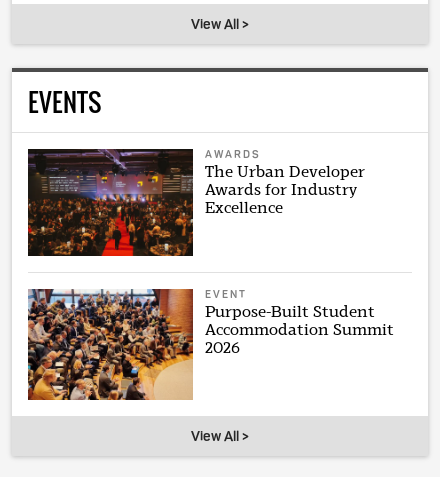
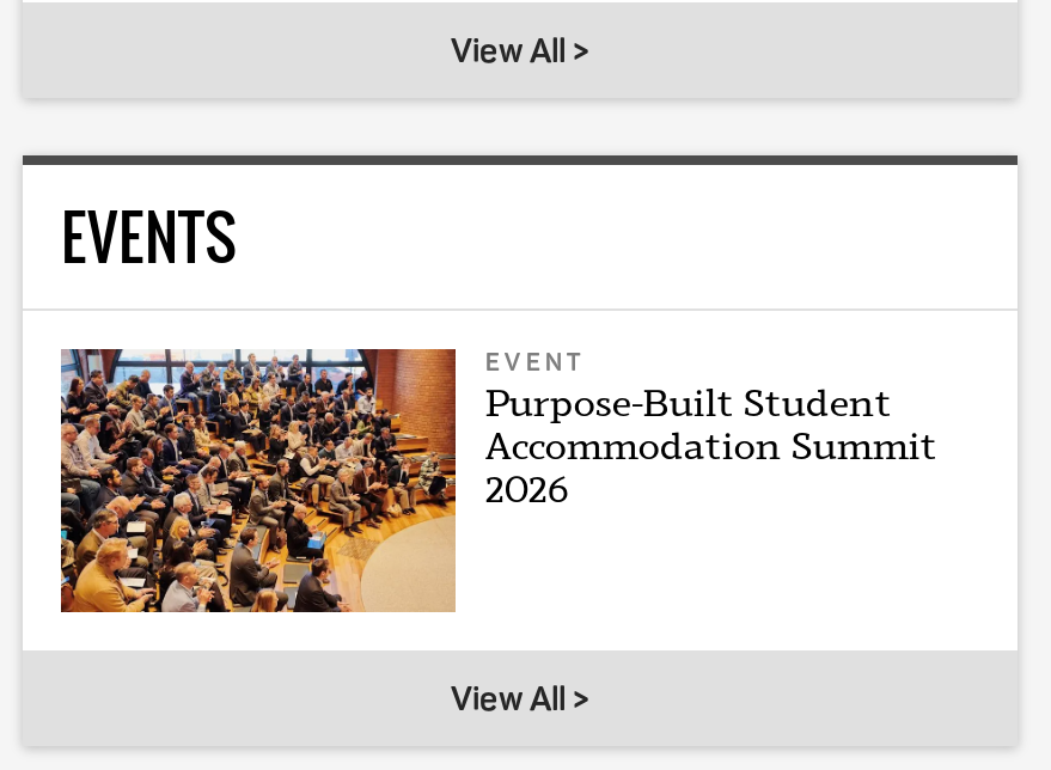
- [image]
- AWARDS
- The Urban Developer
- Awards for Industry
- Excellence
